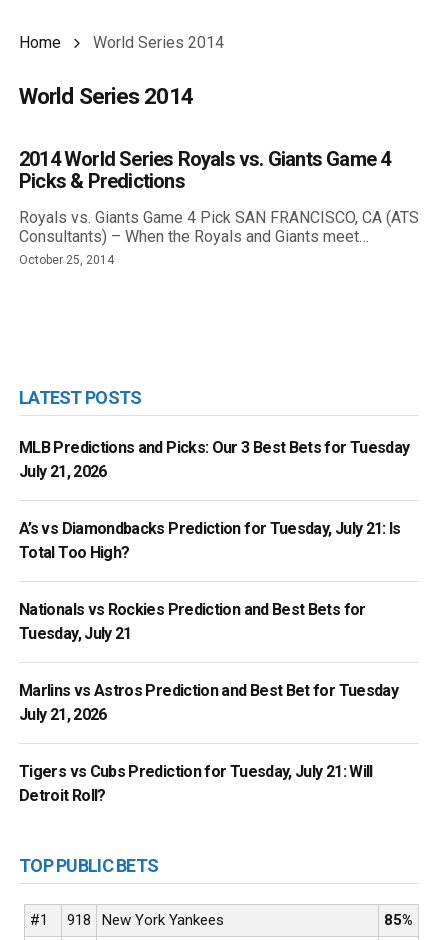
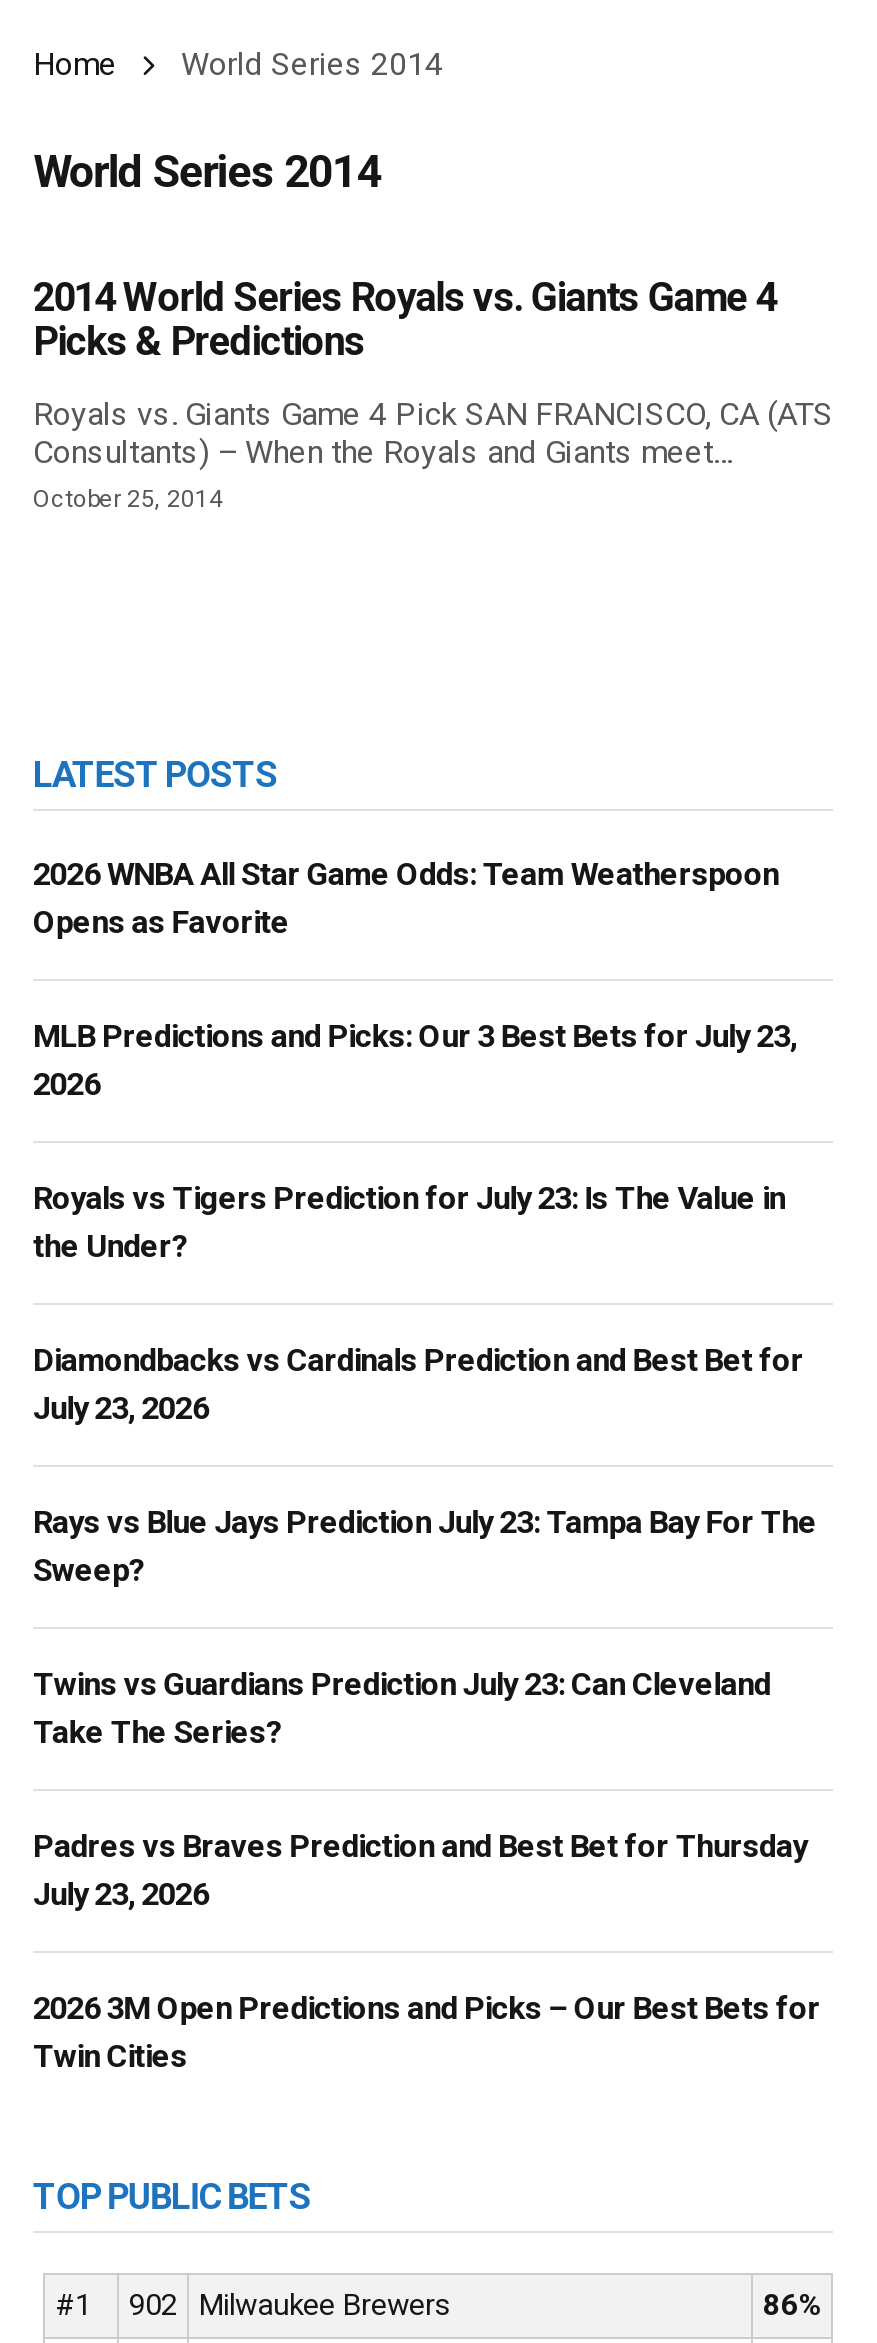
- MLB Predictions and Picks: Our 3 Best Bets for Tuesday
- July 21, 2026
- A’s vs Diamondbacks Prediction for Tuesday, July 21: Is
- Total Too High?
- Nationals vs Rockies Prediction and Best Bets for
- Tuesday, July 21
- Marlins vs Astros Prediction and Best Bet for Tuesday
- July 21, 2026
- Tigers vs Cubs Prediction for Tuesday, July 21: Will
- Detroit Roll?
+ 2026 WNBA All Star Game Odds: Team Weatherspoon
+ Opens as Favorite
+ MLB Predictions and Picks: Our 3 Best Bets for July 23,
+ 2026
+ Royals vs Tigers Prediction for July 23: Is The Value in
+ the Under?
+ Diamondbacks vs Cardinals Prediction and Best Bet for
+ July 23, 2026
+ Rays vs Blue Jays Prediction July 23: Tampa Bay For The
+ Sweep?
+ Twins vs Guardians Prediction July 23: Can Cleveland
+ Take The Series?
+ Padres vs Braves Prediction and Best Bet for Thursday
+ July 23, 2026
+ 2026 3M Open Predictions and Picks – Our Best Bets for
+ Twin Cities

- 918
- New York Yankees
- 85%
+ 902
+ Milwaukee Brewers
+ 86%
